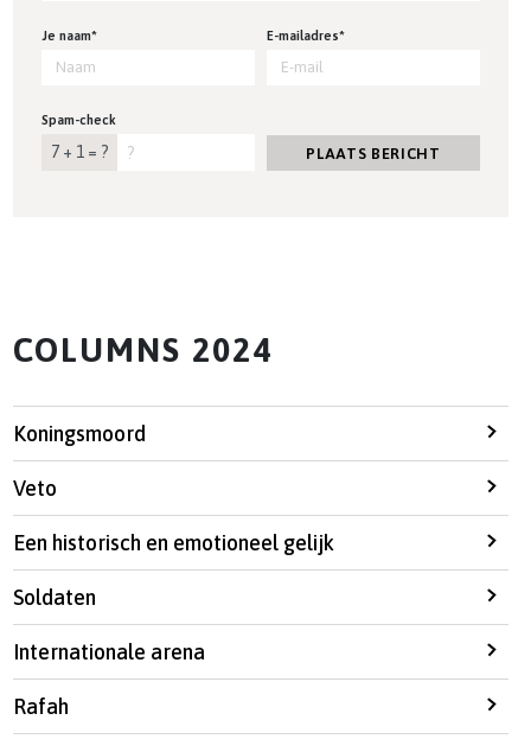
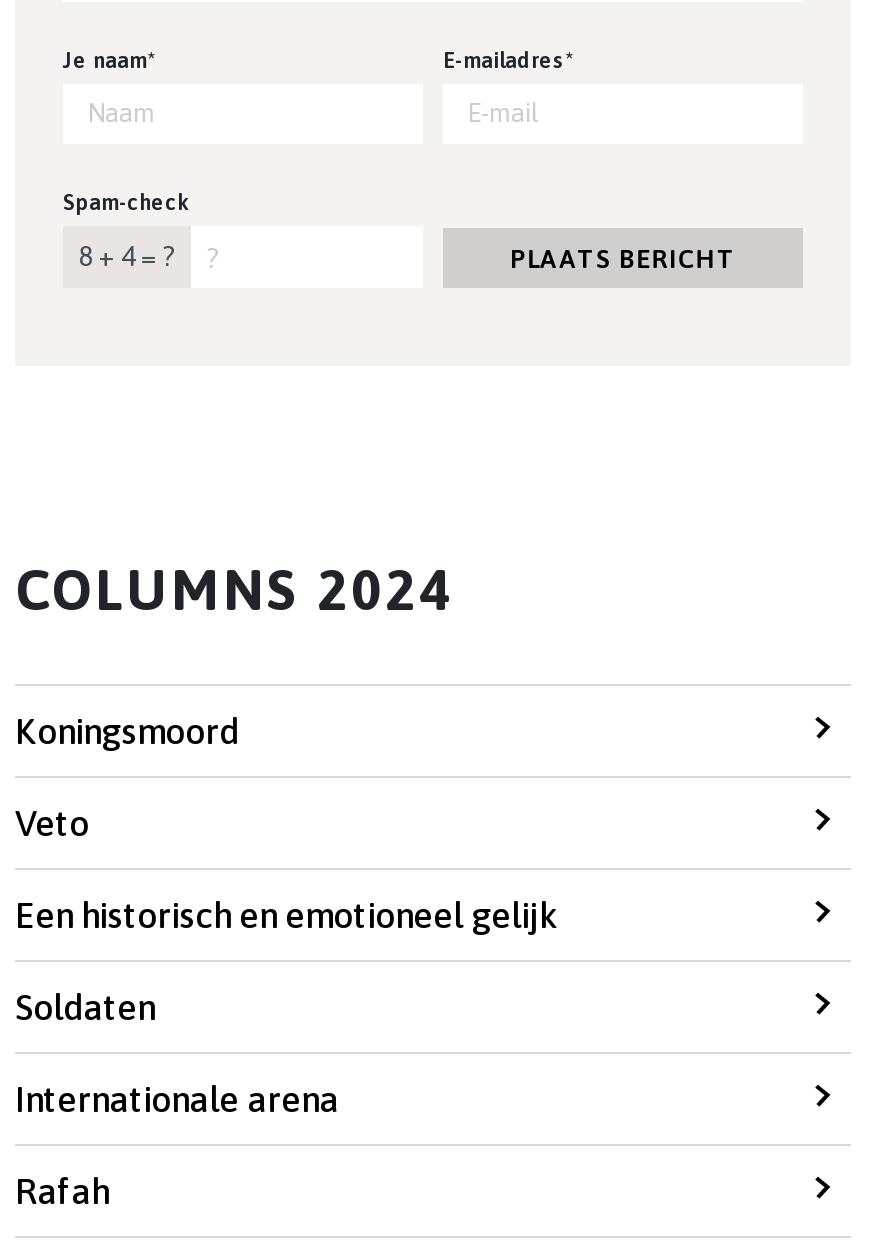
- 7 + 1 = ?
+ 8 + 4 = ?
